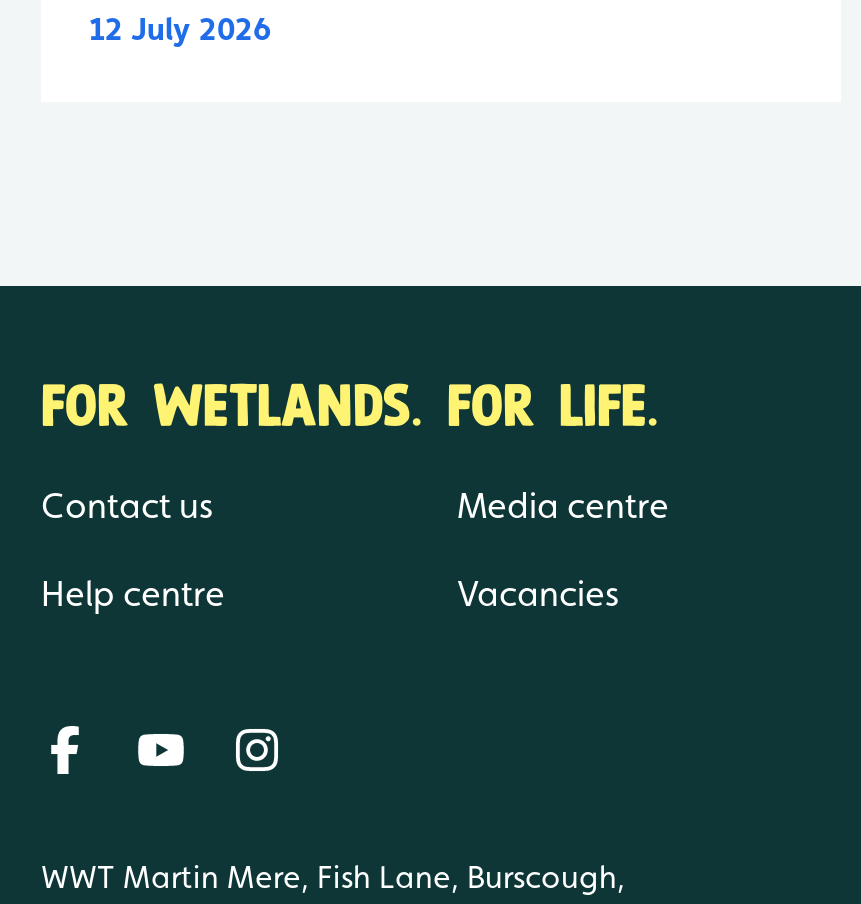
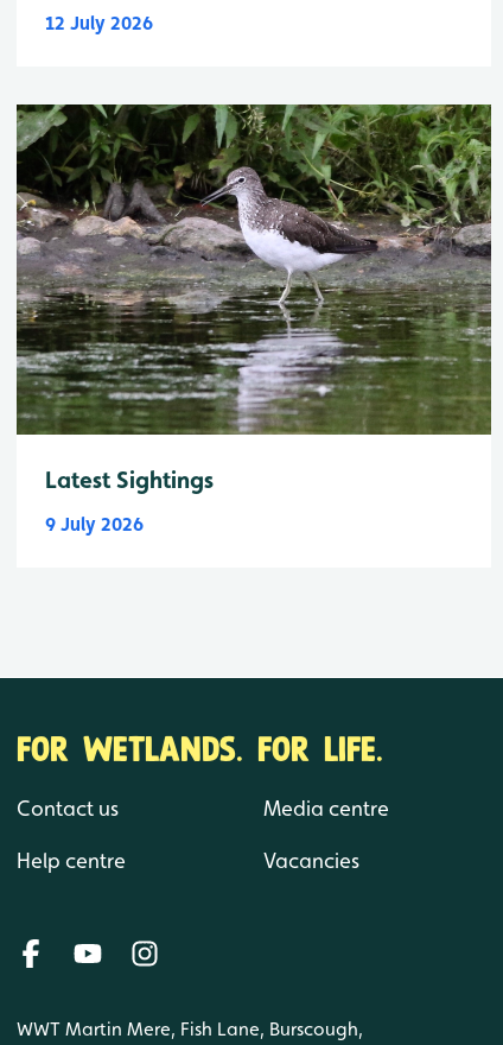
+ [image]
+ Latest Sightings
+ 9 July 2026
